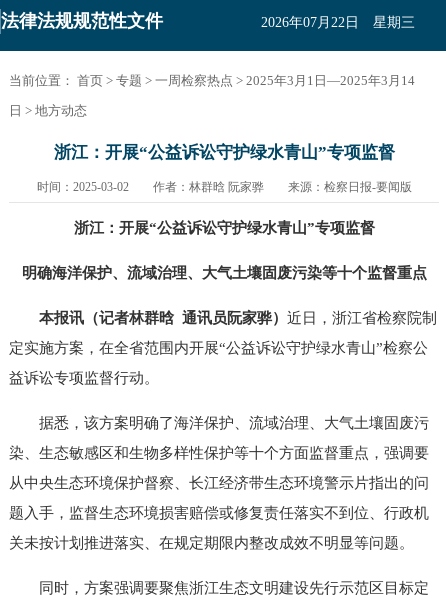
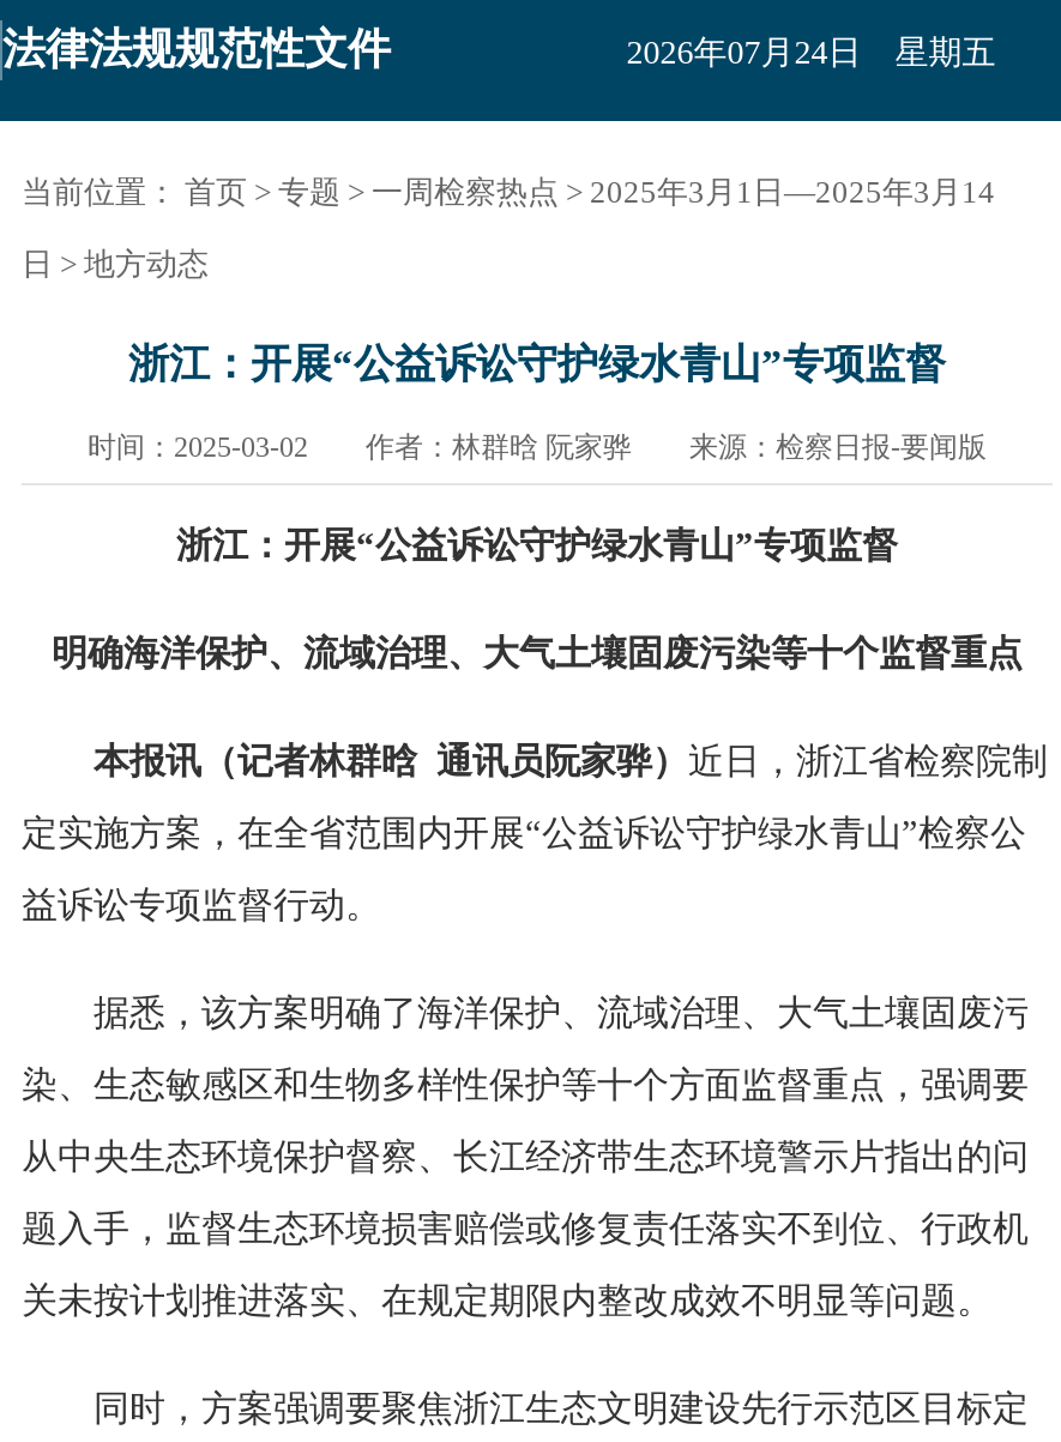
- 2026年07月22日 星期三
+ 2026年07月24日 星期五
